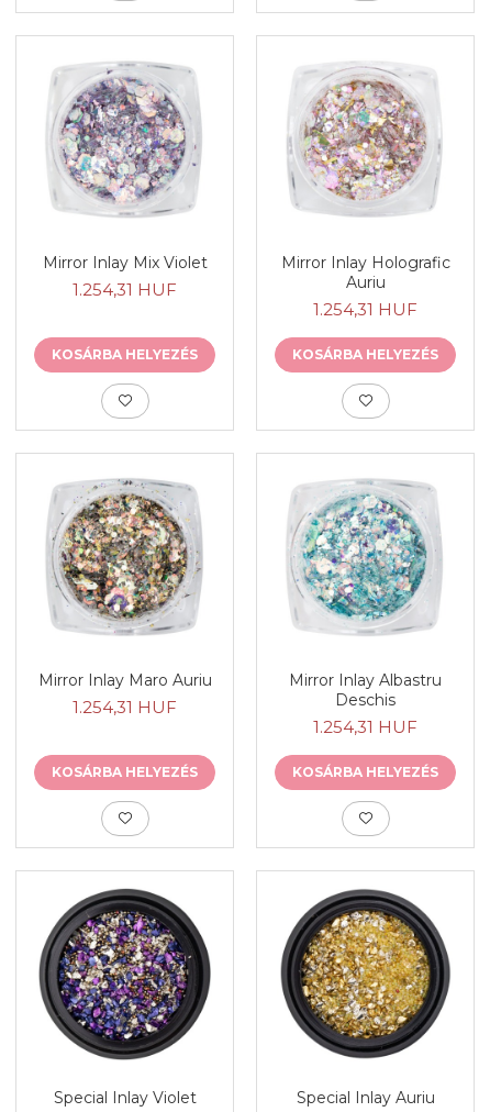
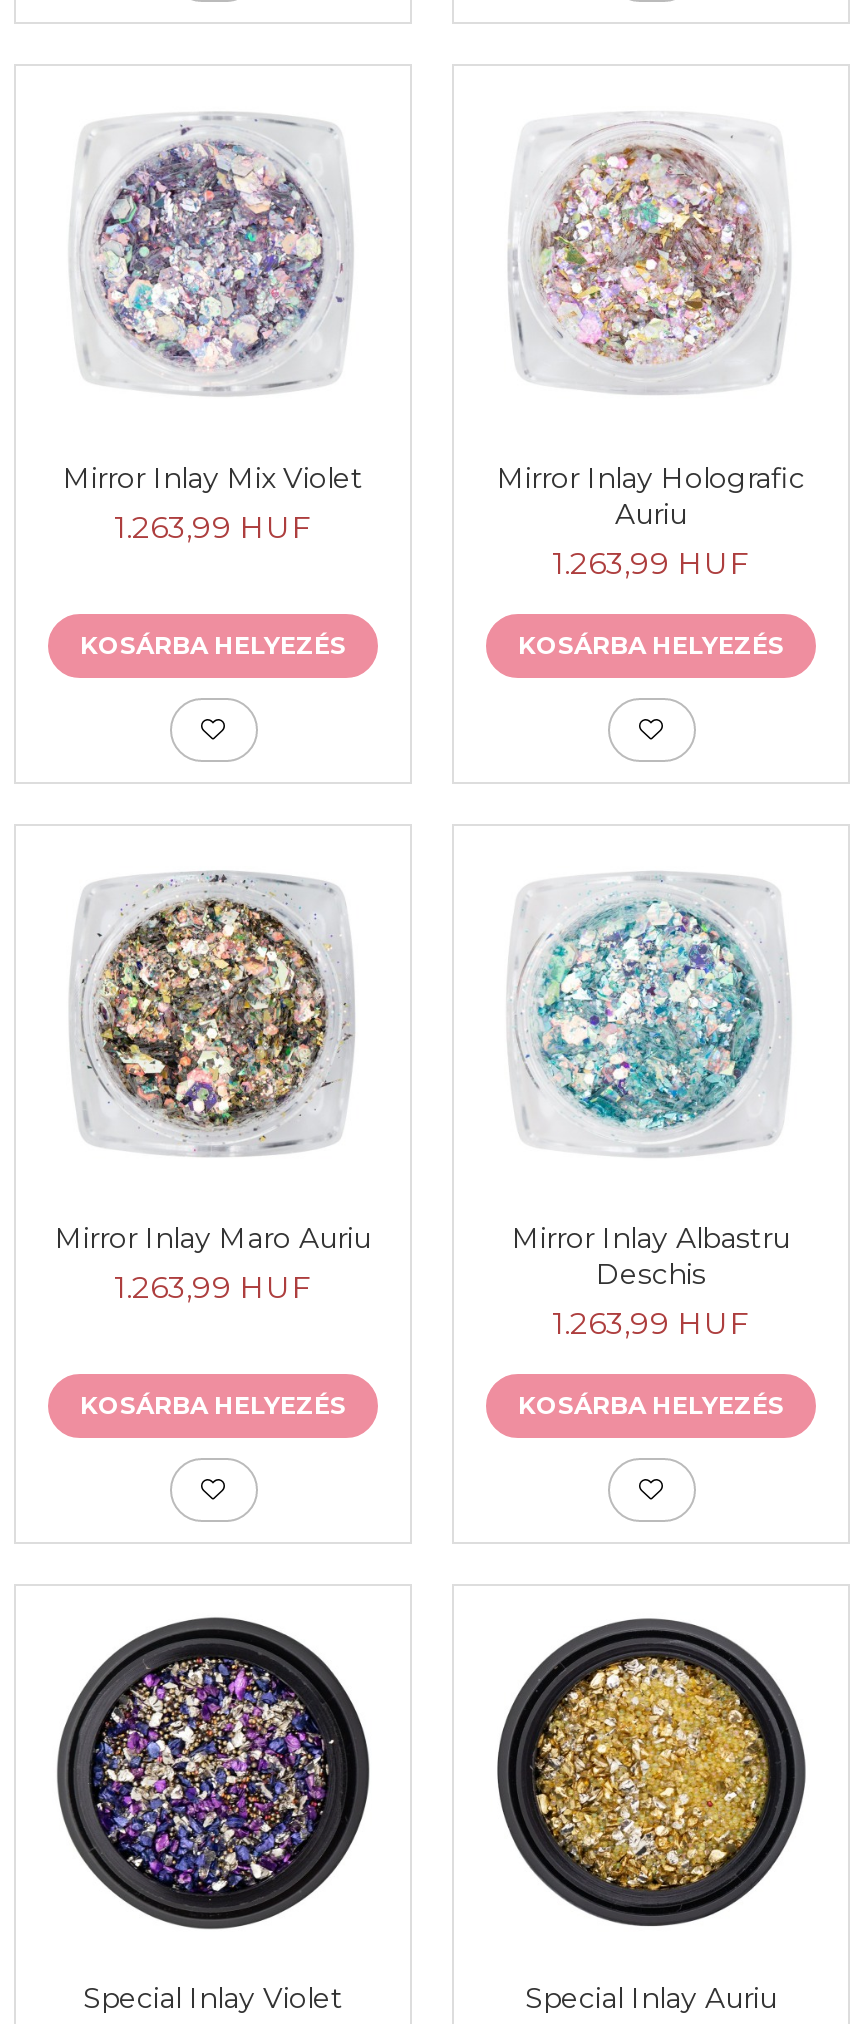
- 1.254,31 HUF
+ 1.263,99 HUF

- 1.254,31 HUF
+ 1.263,99 HUF

- 1.254,31 HUF
+ 1.263,99 HUF

- 1.254,31 HUF
+ 1.263,99 HUF
